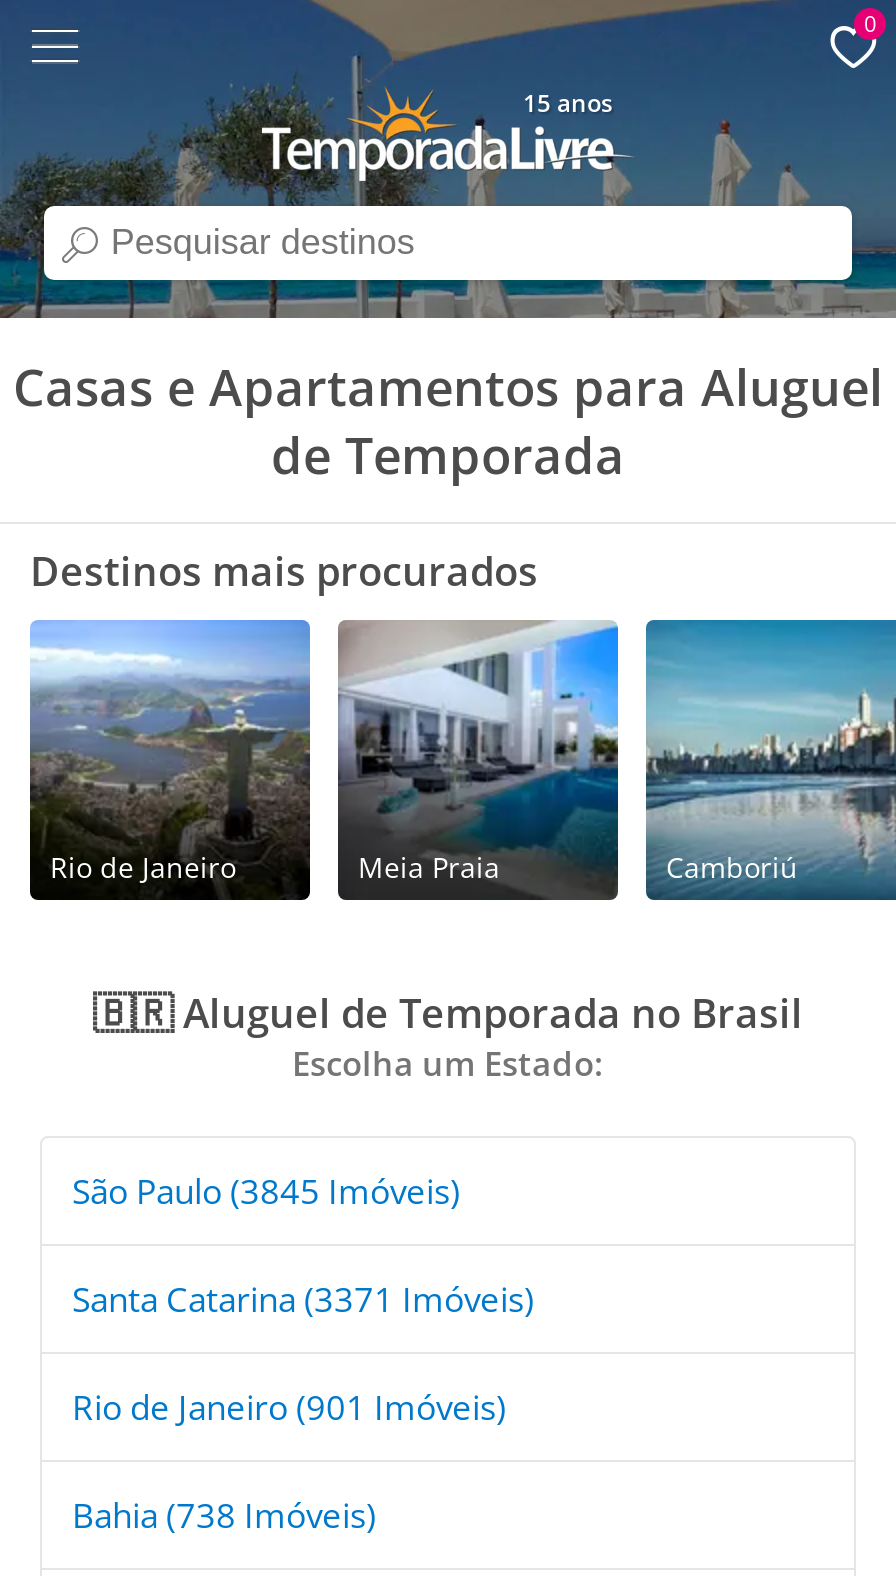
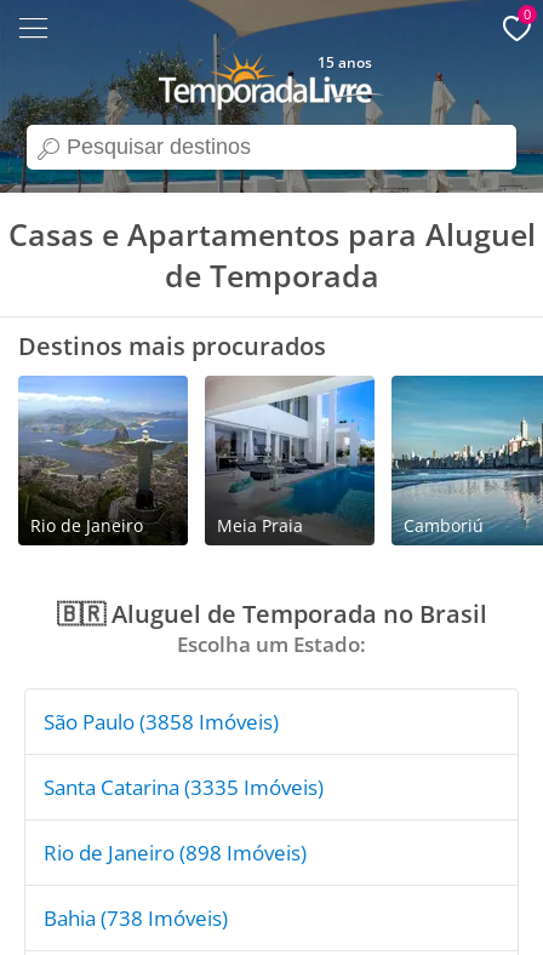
- São Paulo (3845 Imóveis)
+ São Paulo (3858 Imóveis)

- Santa Catarina (3371 Imóveis)
+ Santa Catarina (3335 Imóveis)

- Rio de Janeiro (901 Imóveis)
+ Rio de Janeiro (898 Imóveis)
